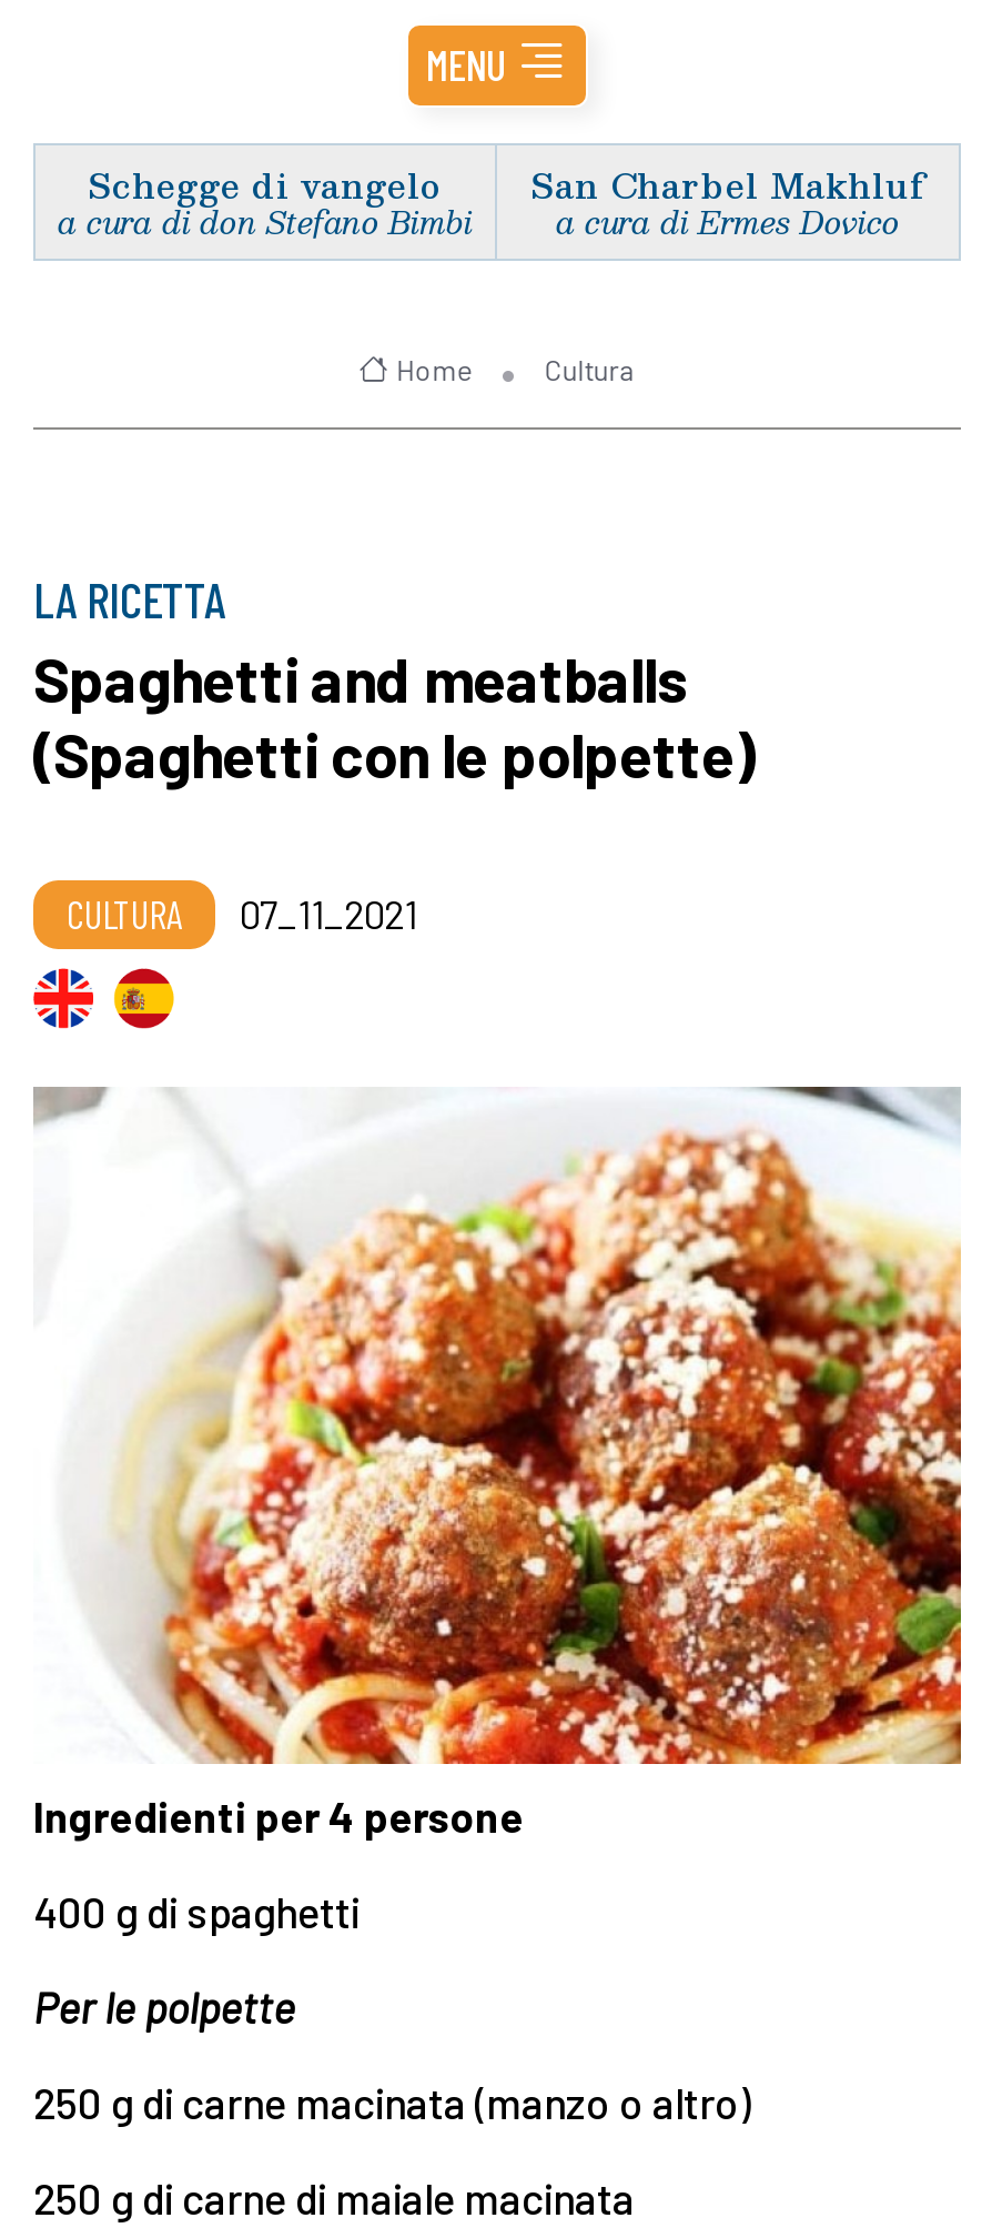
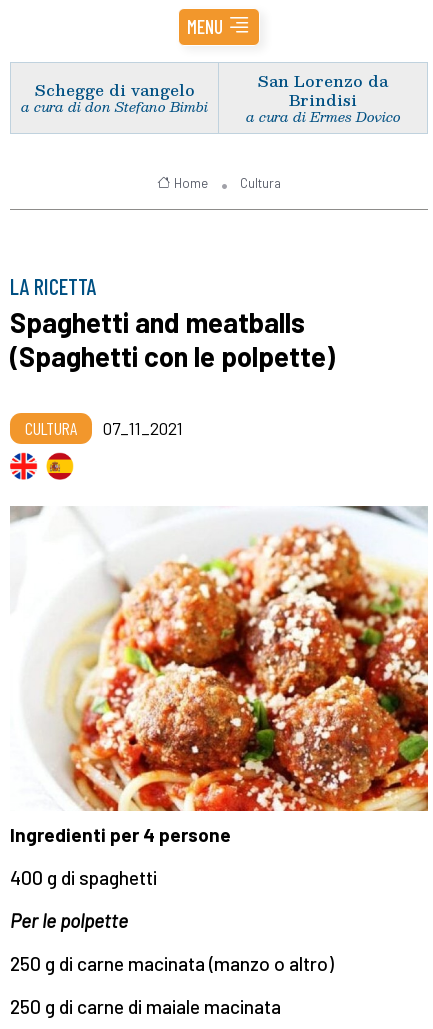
- San Charbel Makhluf
+ San Lorenzo da
+ Brindisi
